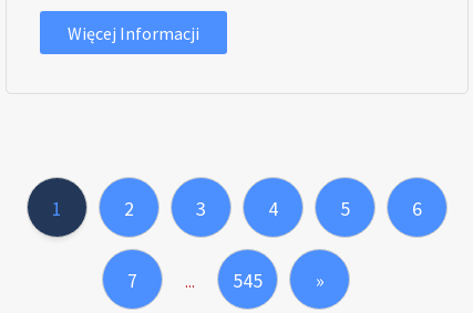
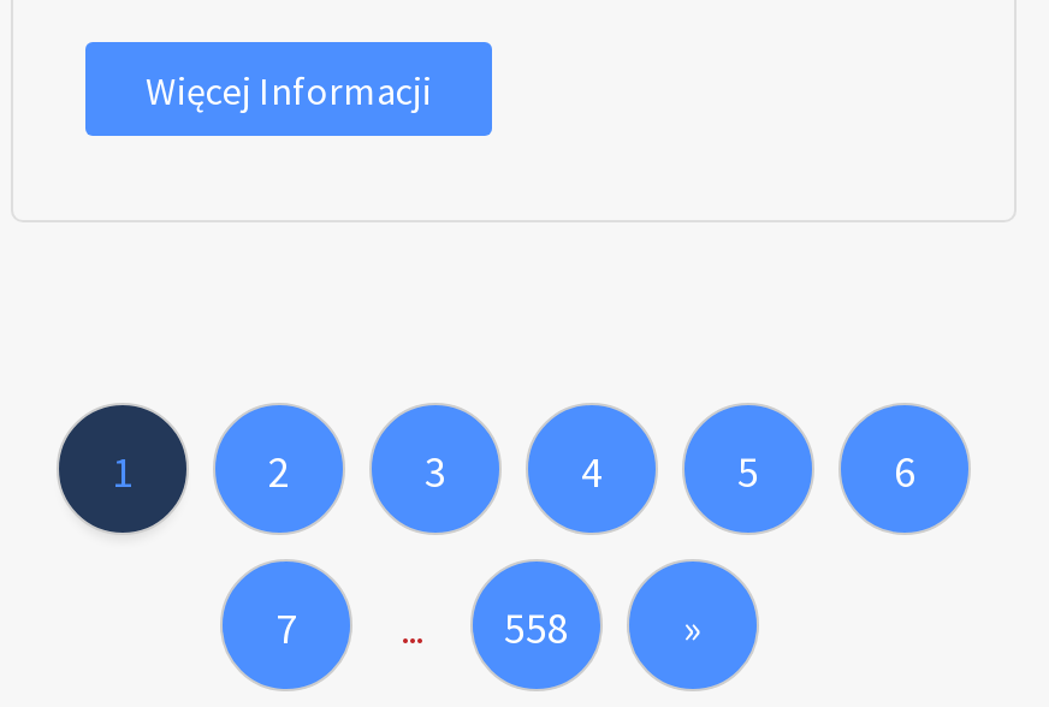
- 545
+ 558
